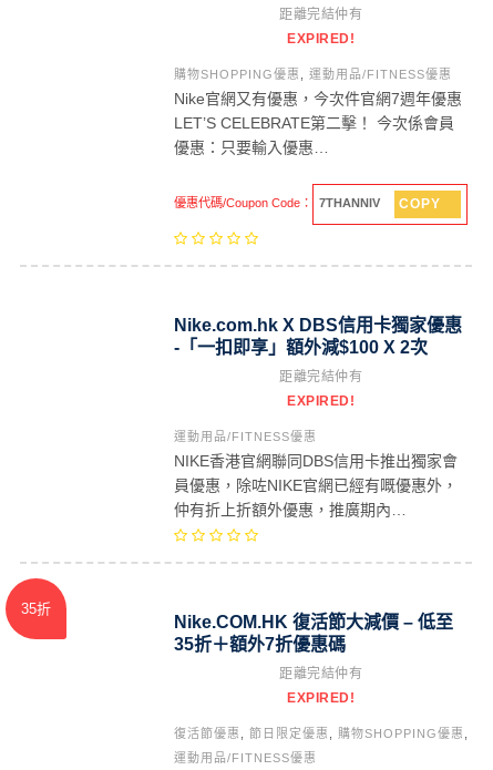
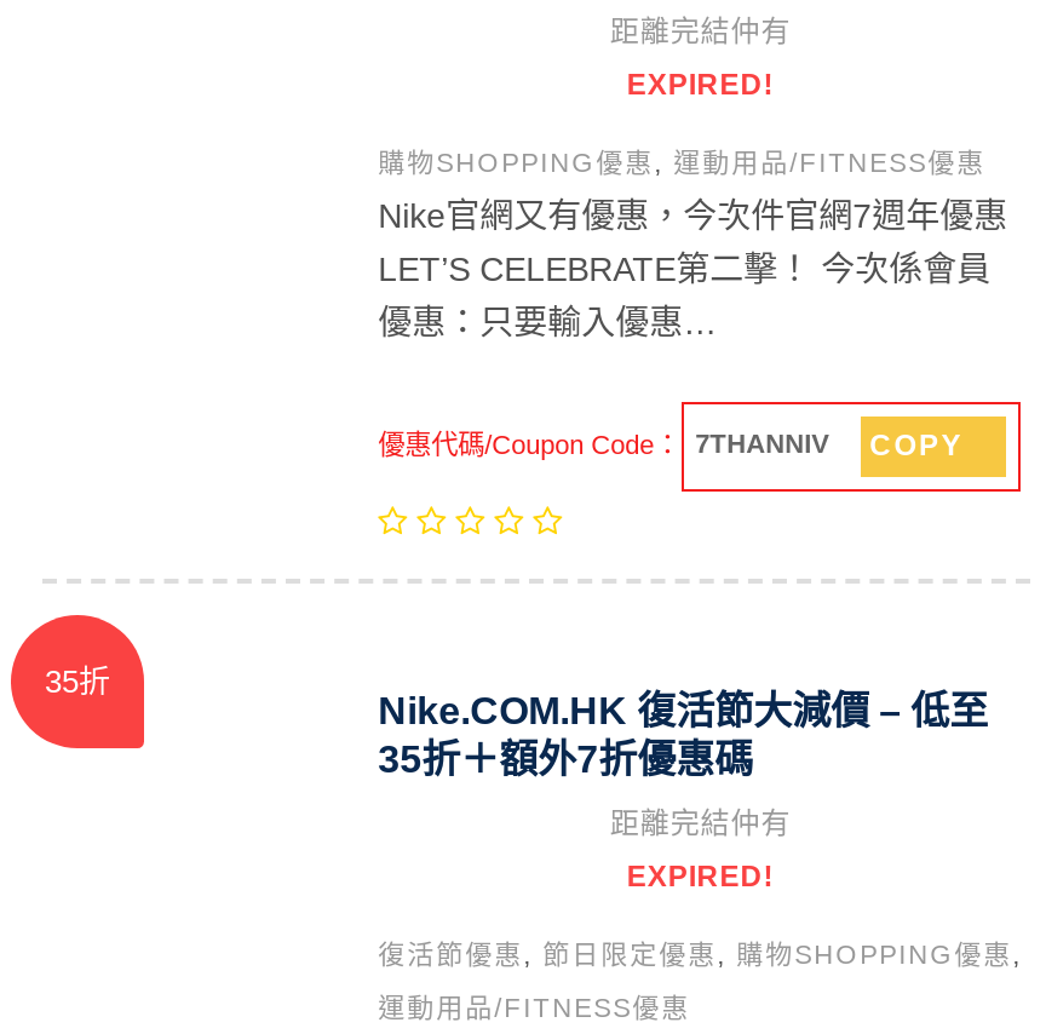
- Nike.com.hk X DBS信用卡獨家優惠
- -「一扣即享」額外減$100 X 2次
- 距離完結仲有
- EXPIRED!
- 運動用品/FITNESS優惠
- NIKE香港官網聯同DBS信用卡推出獨家會
- 員優惠，除咗NIKE官網已經有嘅優惠外，
- 仲有折上折額外優惠，推廣期內…
